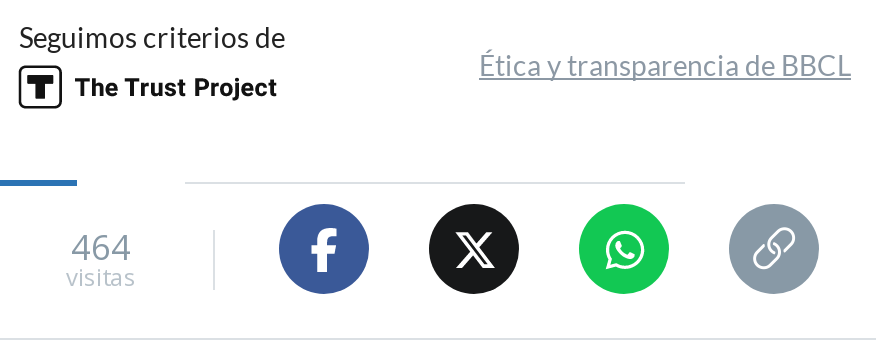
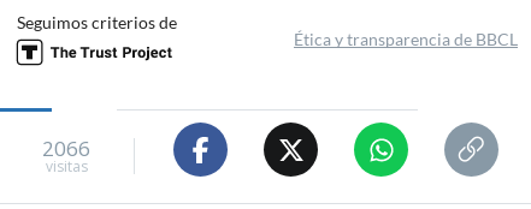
- 464
+ 2066
